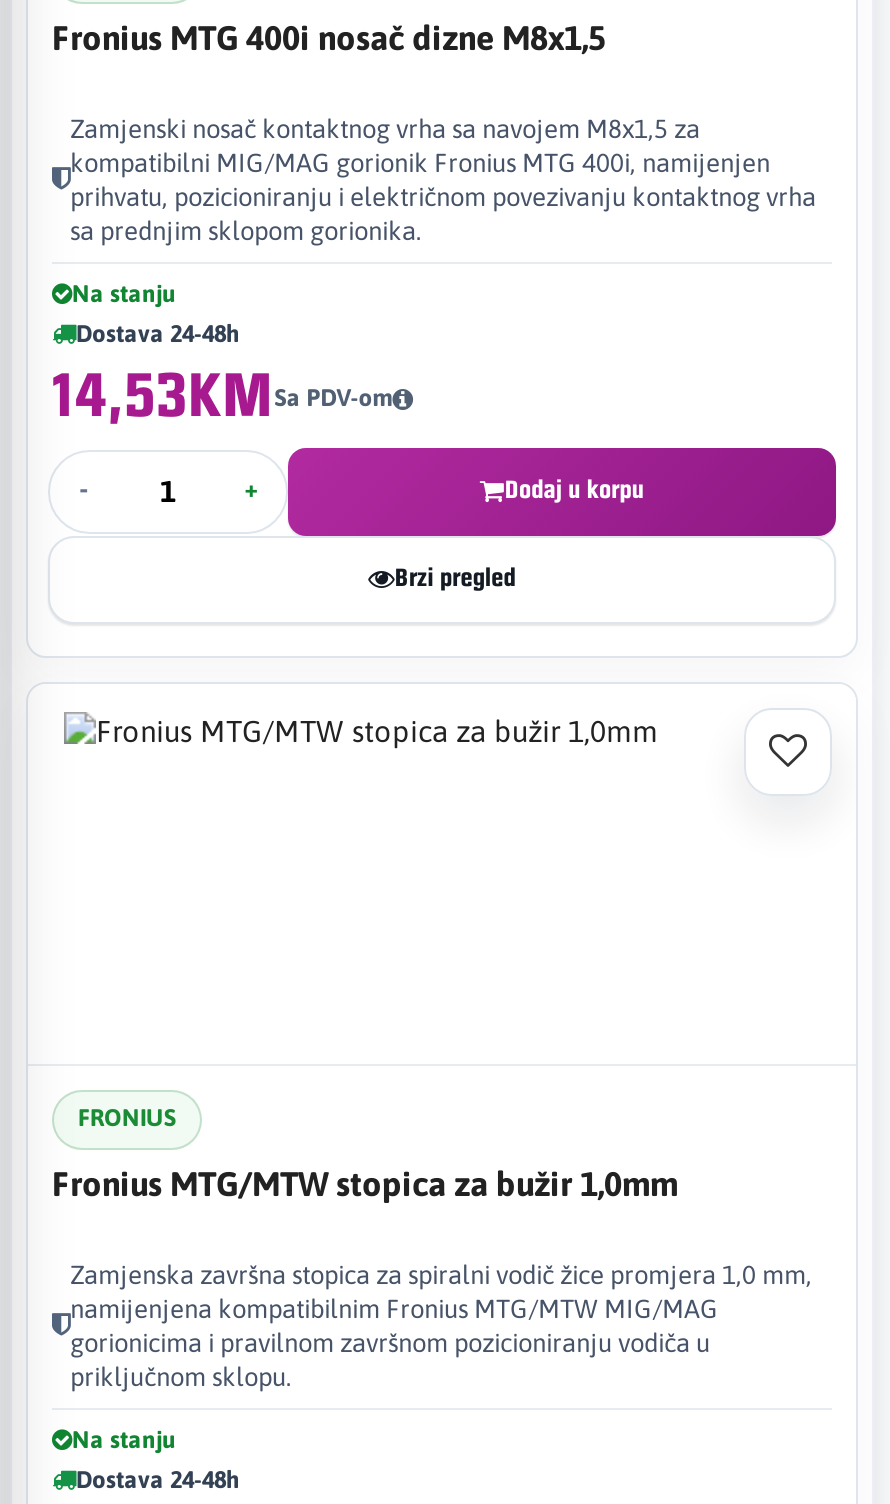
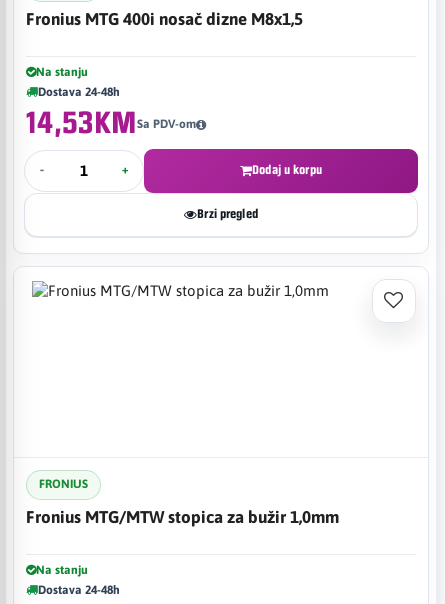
- Zamjenski nosač kontaktnog vrha sa navojem M8x1,5 za
- kompatibilni MIG/MAG gorionik Fronius MTG 400i, namijenjen
- prihvatu, pozicioniranju i električnom povezivanju kontaktnog vrha
- sa prednjim sklopom gorionika.

- Zamjenska završna stopica za spiralni vodič žice promjera 1,0 mm,
- namijenjena kompatibilnim Fronius MTG/MTW MIG/MAG
- gorionicima i pravilnom završnom pozicioniranju vodiča u
- priključnom sklopu.
